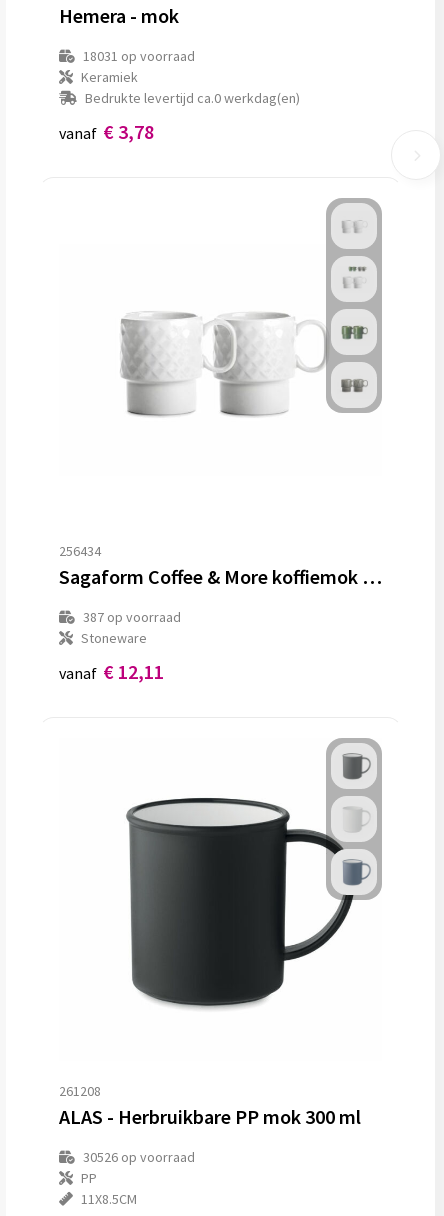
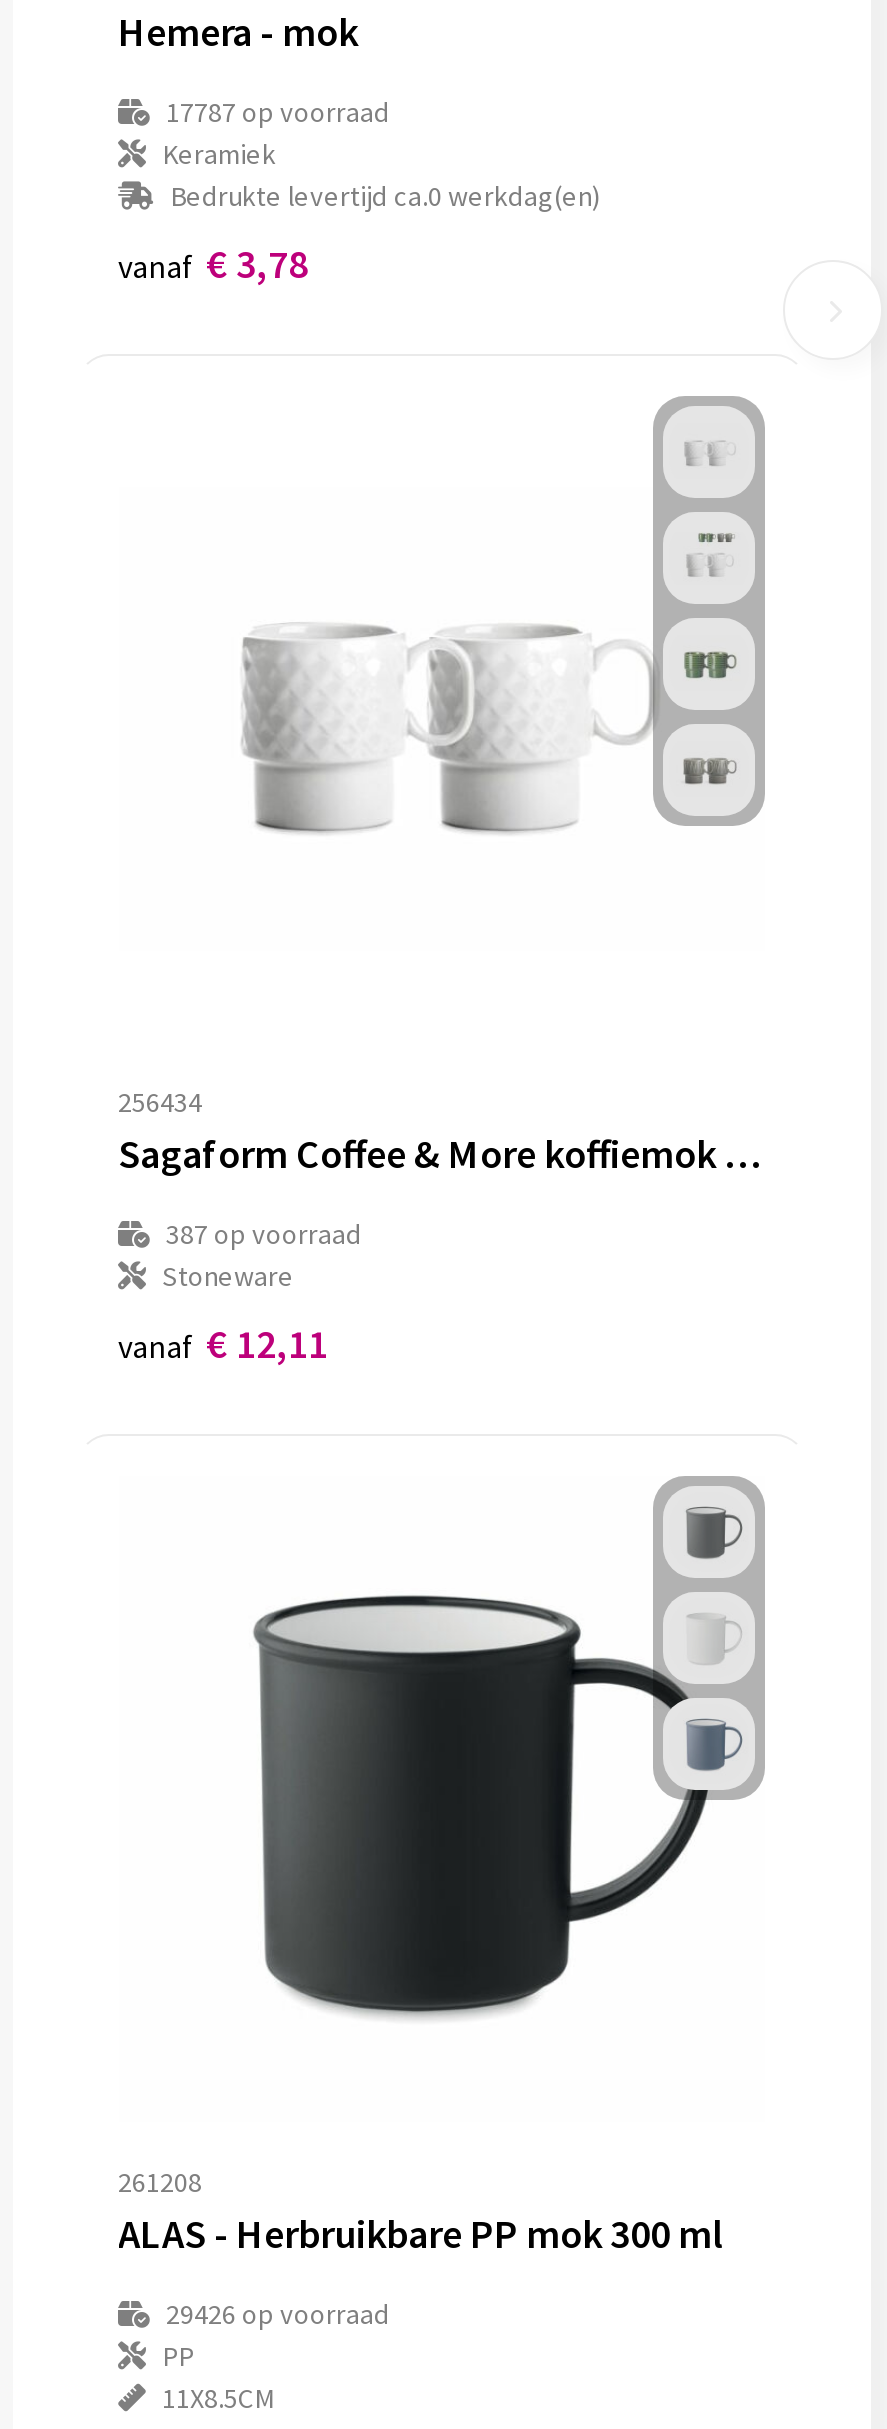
- 18031 op voorraad
+ 17787 op voorraad

- 30526 op voorraad
+ 29426 op voorraad
